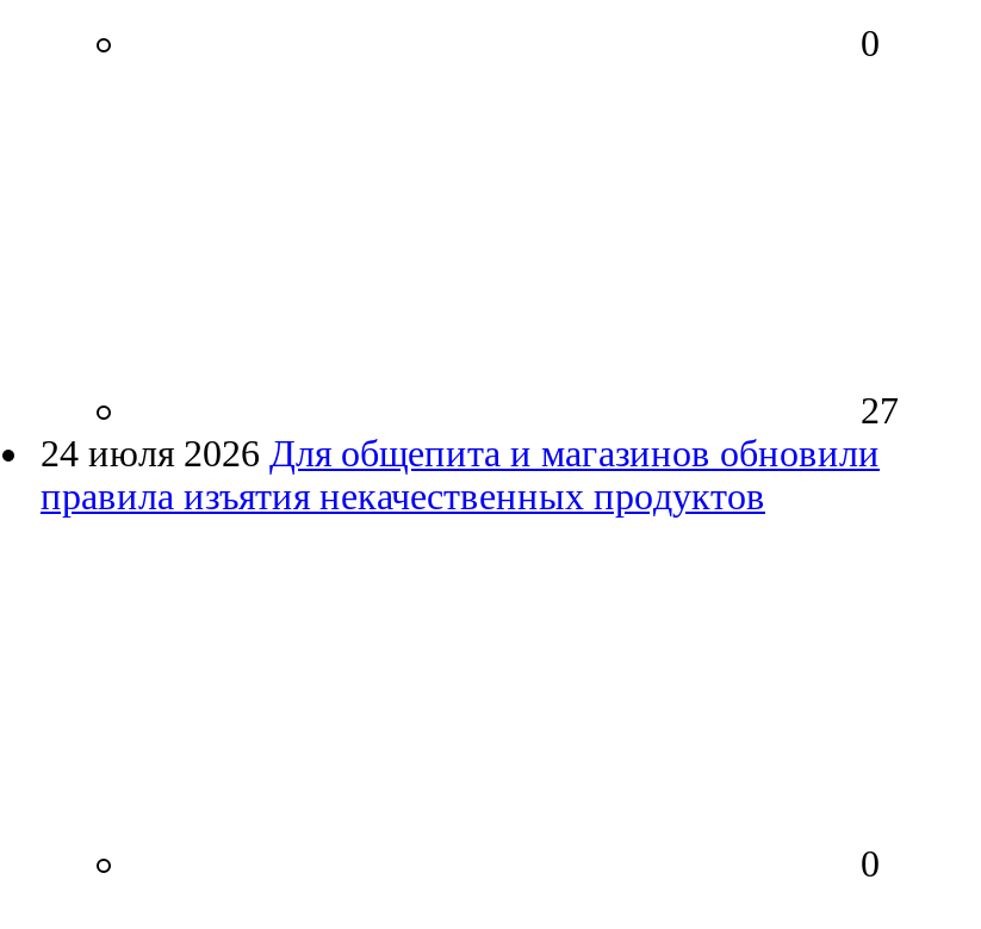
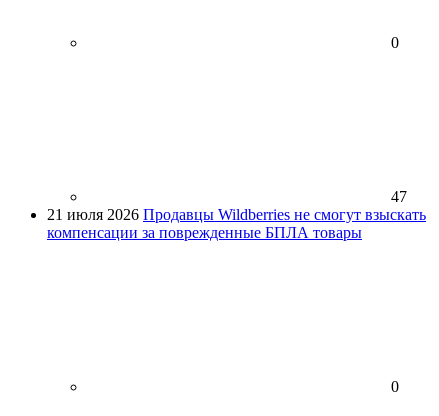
- 27
- 24 июля 2026 Для общепита и магазинов обновили
- правила изъятия некачественных продуктов
+ 47
+ 21 июля 2026 Продавцы Wildberries не смогут взыскать
+ компенсации за поврежденные БПЛА товары
